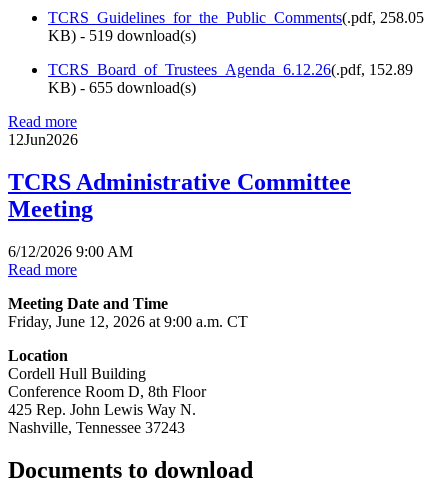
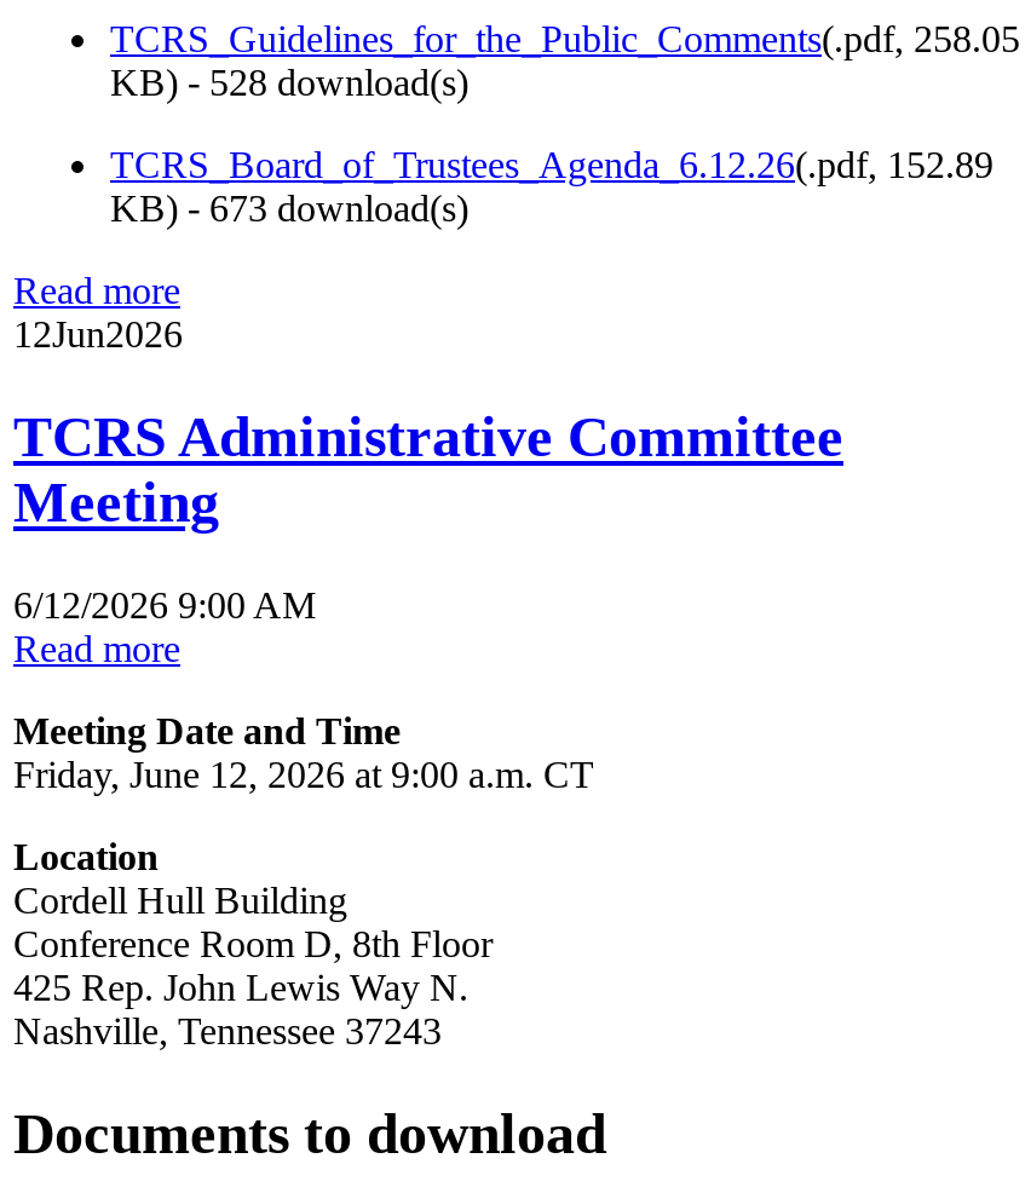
- KB) - 519 download(s)
+ KB) - 528 download(s)

- KB) - 655 download(s)
+ KB) - 673 download(s)
